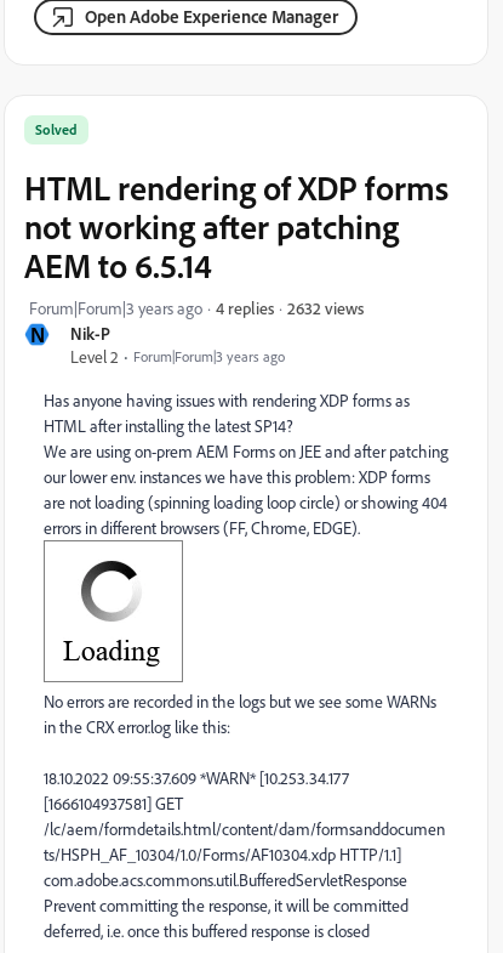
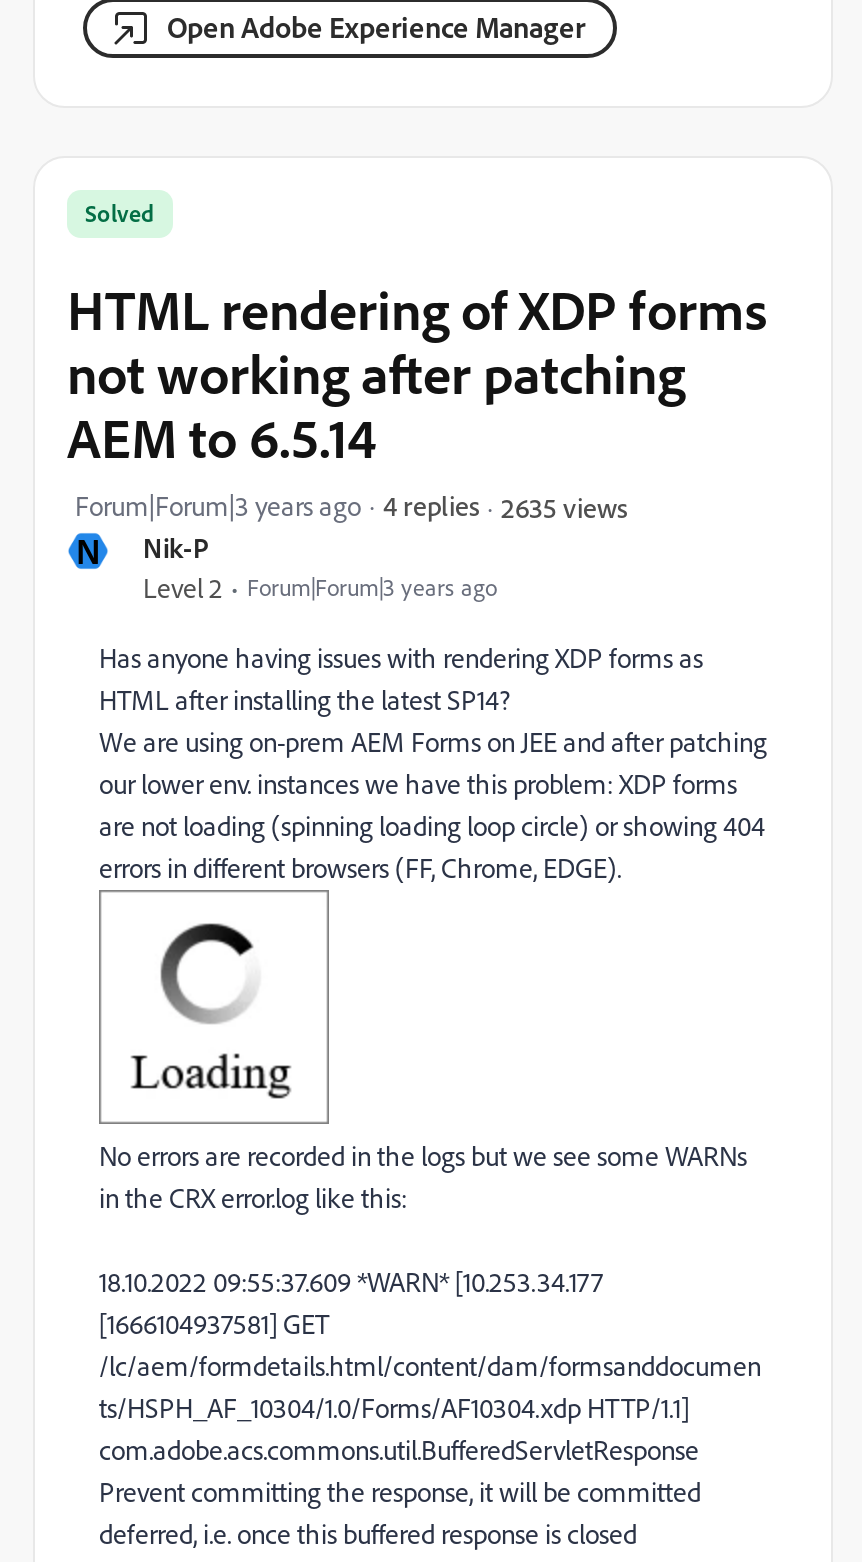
- 2632 views
+ 2635 views
